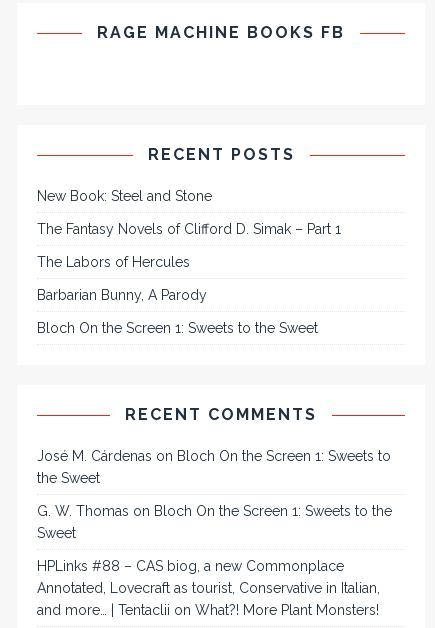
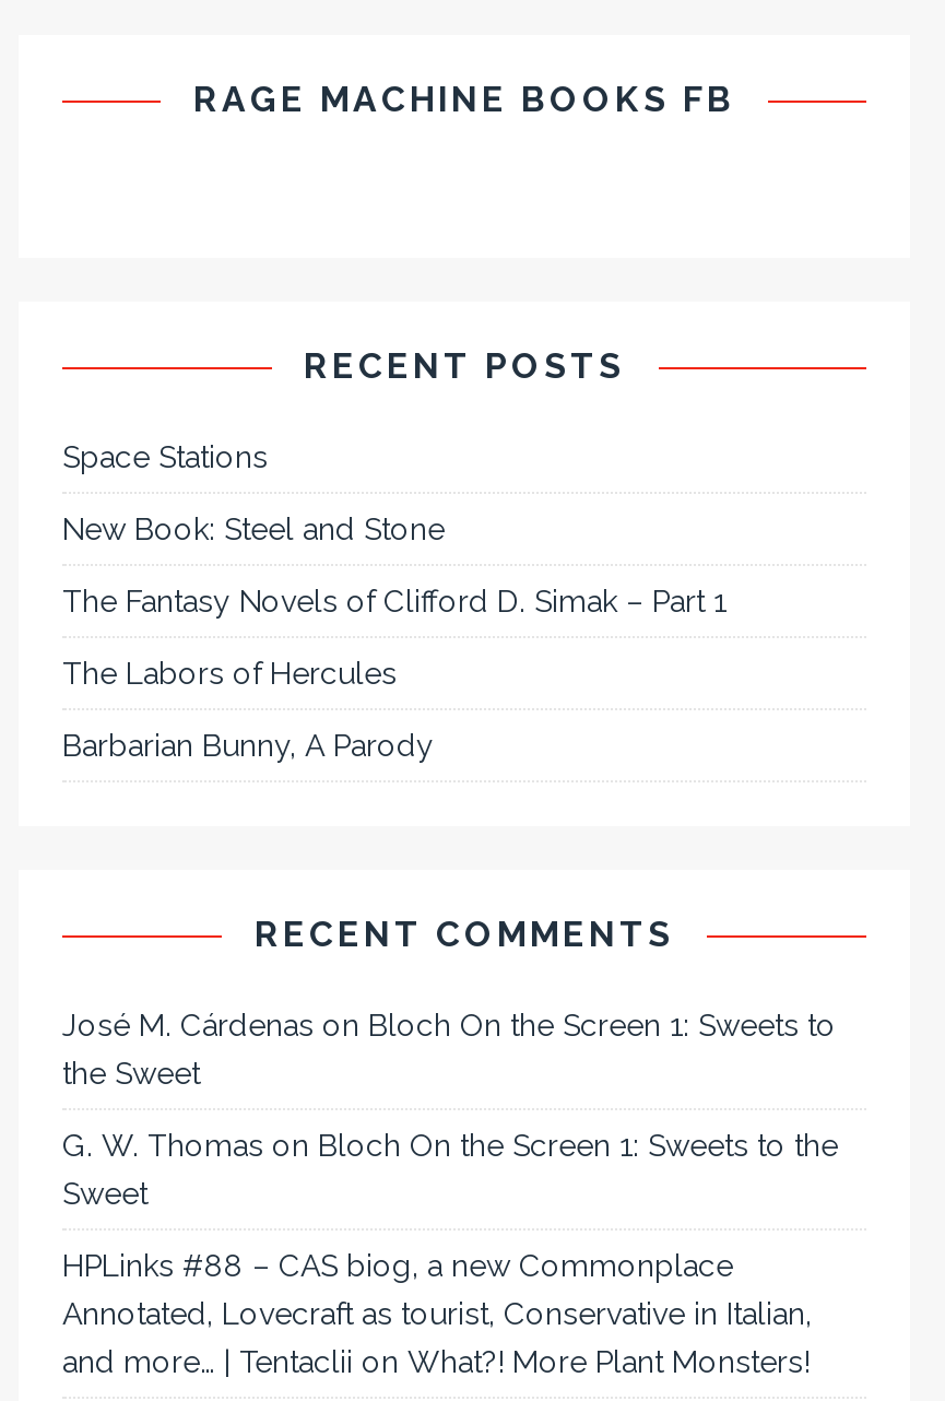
+ Space Stations

moved down: New Book: Steel and Stone | The Fantasy Novels of Clifford D. Simak – Part 1 | The Labors of Hercules | Barbarian Bunny, A Parody

- Bloch On the Screen 1: Sweets to the Sweet
